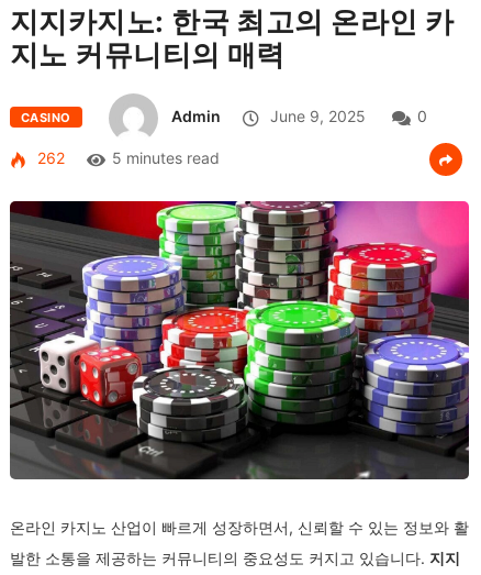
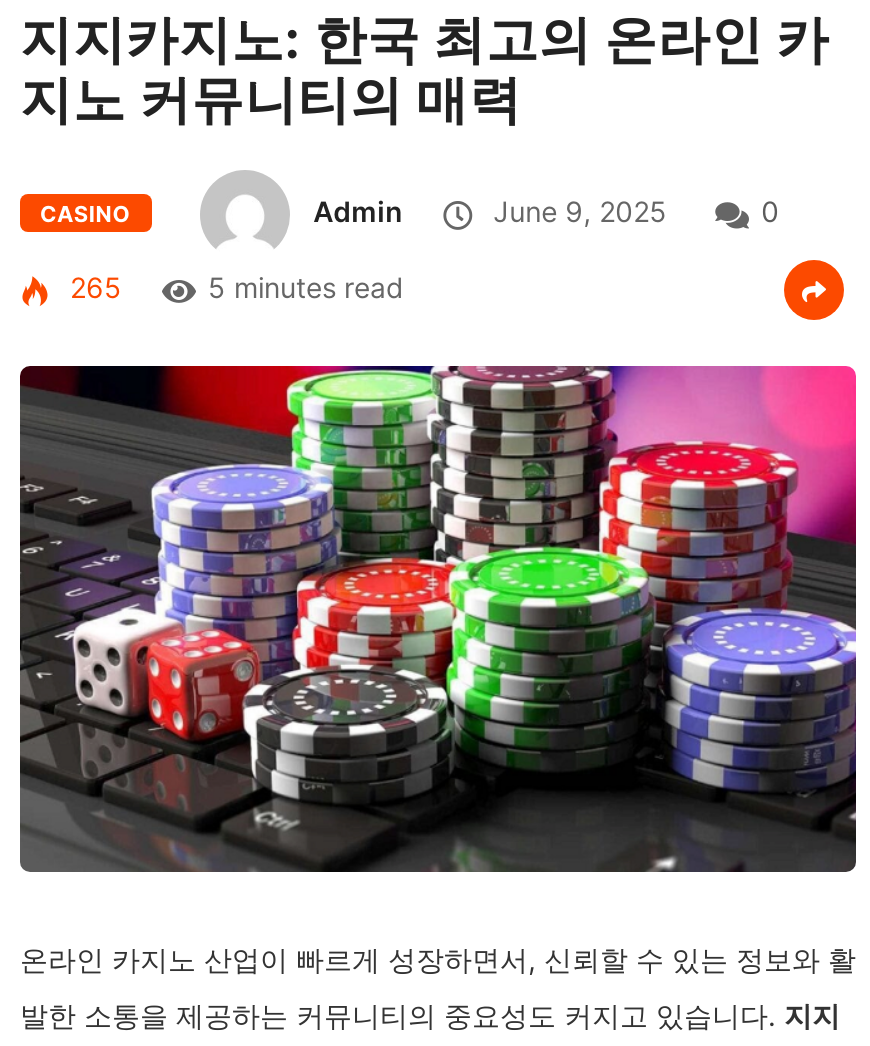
- 262
+ 265
